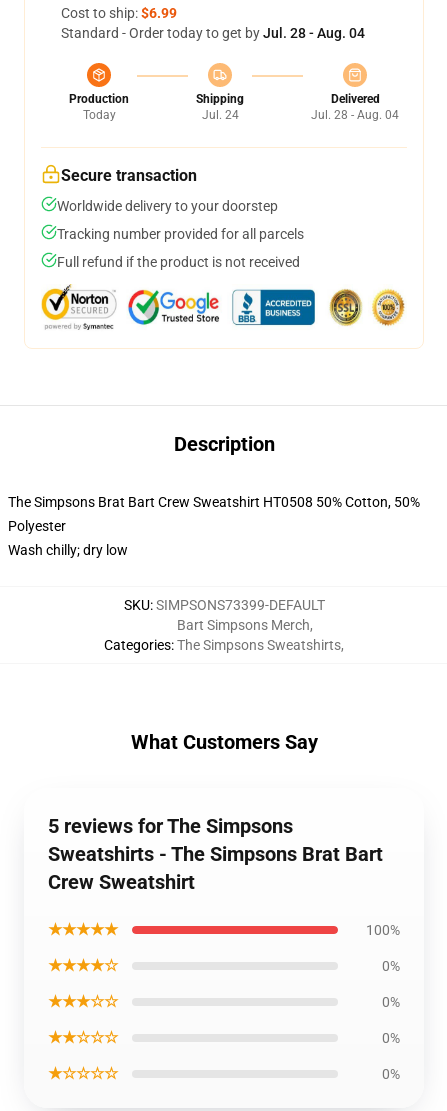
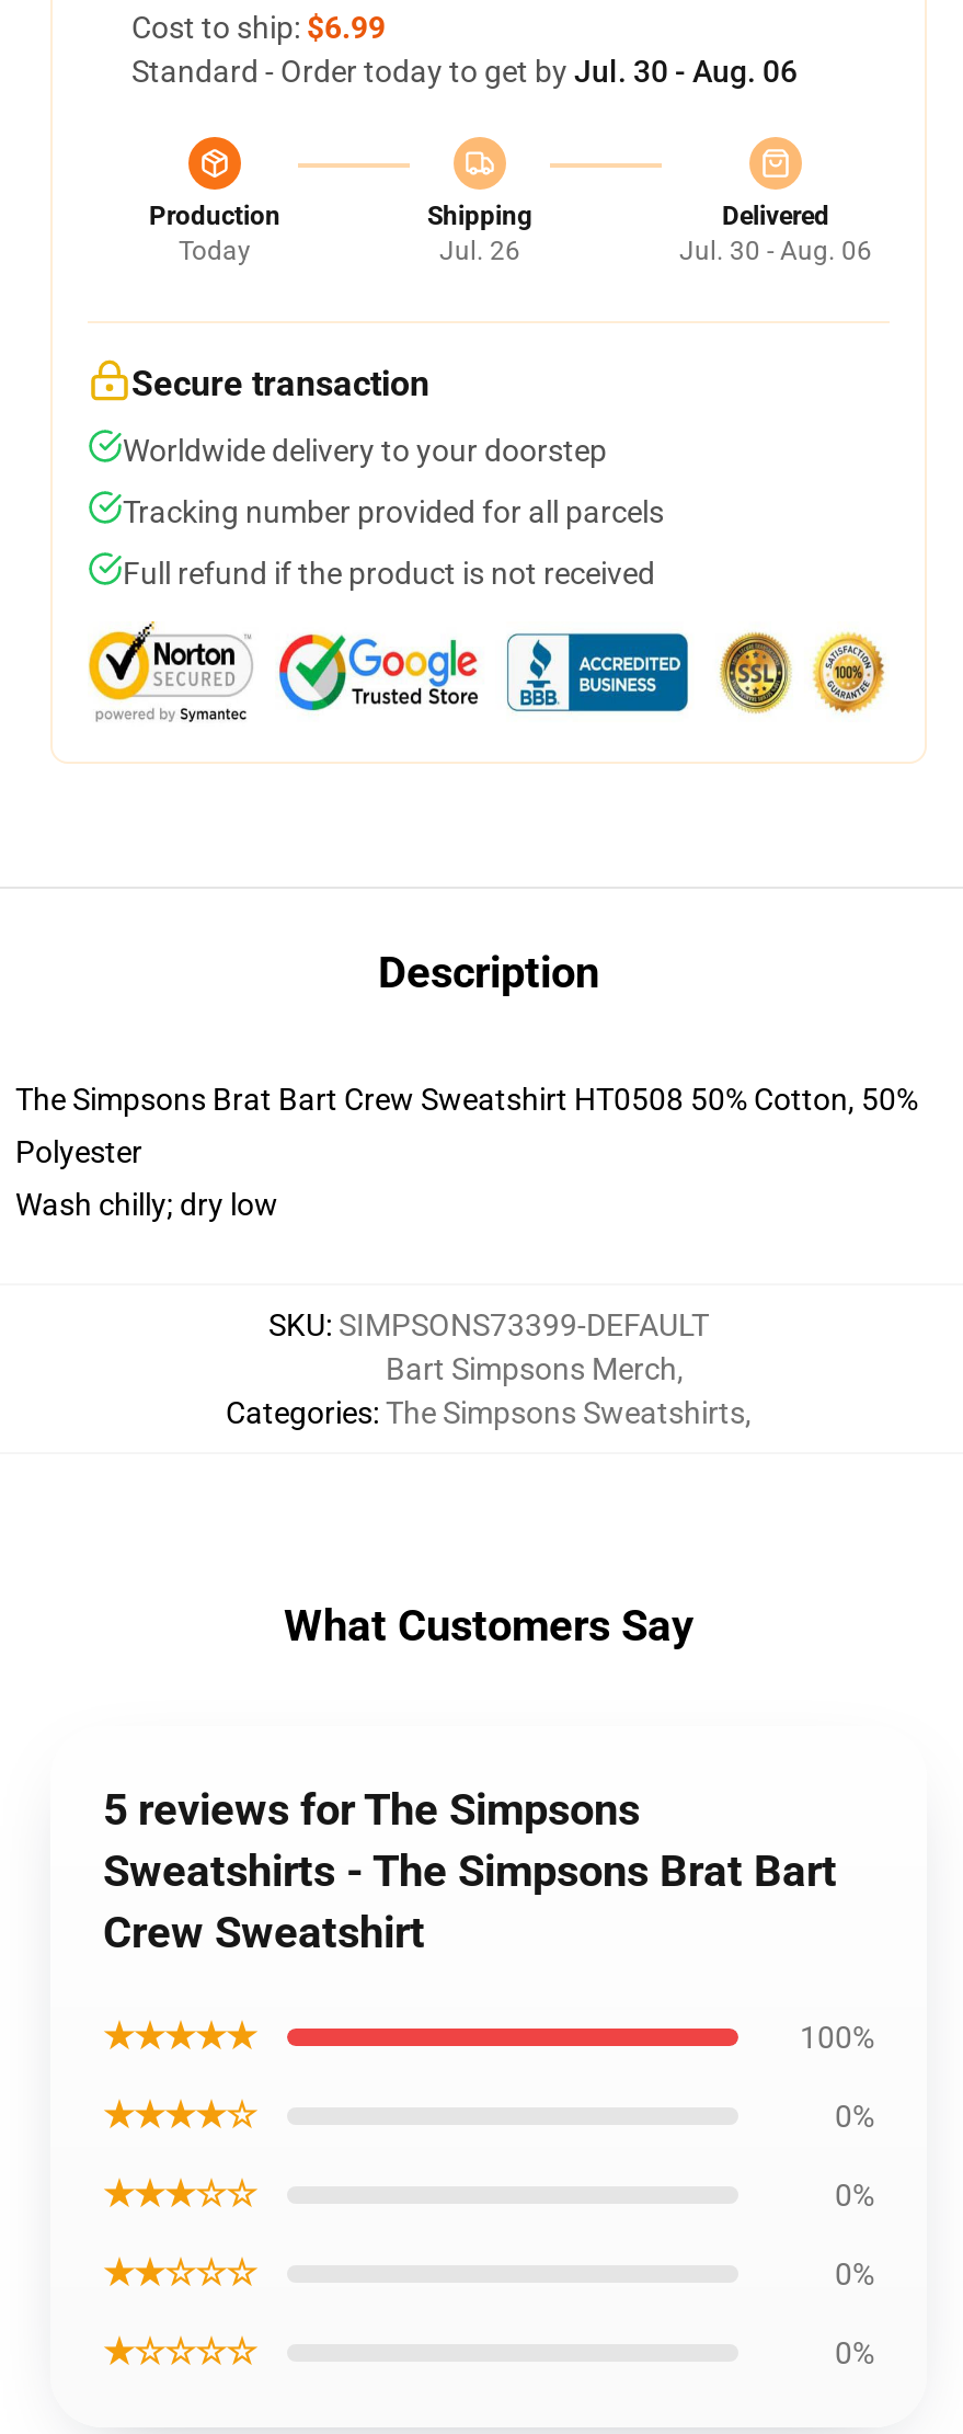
- Standard - Order today to get by Jul. 28 - Aug. 04
+ Standard - Order today to get by Jul. 30 - Aug. 06

- Jul. 24
+ Jul. 26

- Jul. 28 - Aug. 04
+ Jul. 30 - Aug. 06
